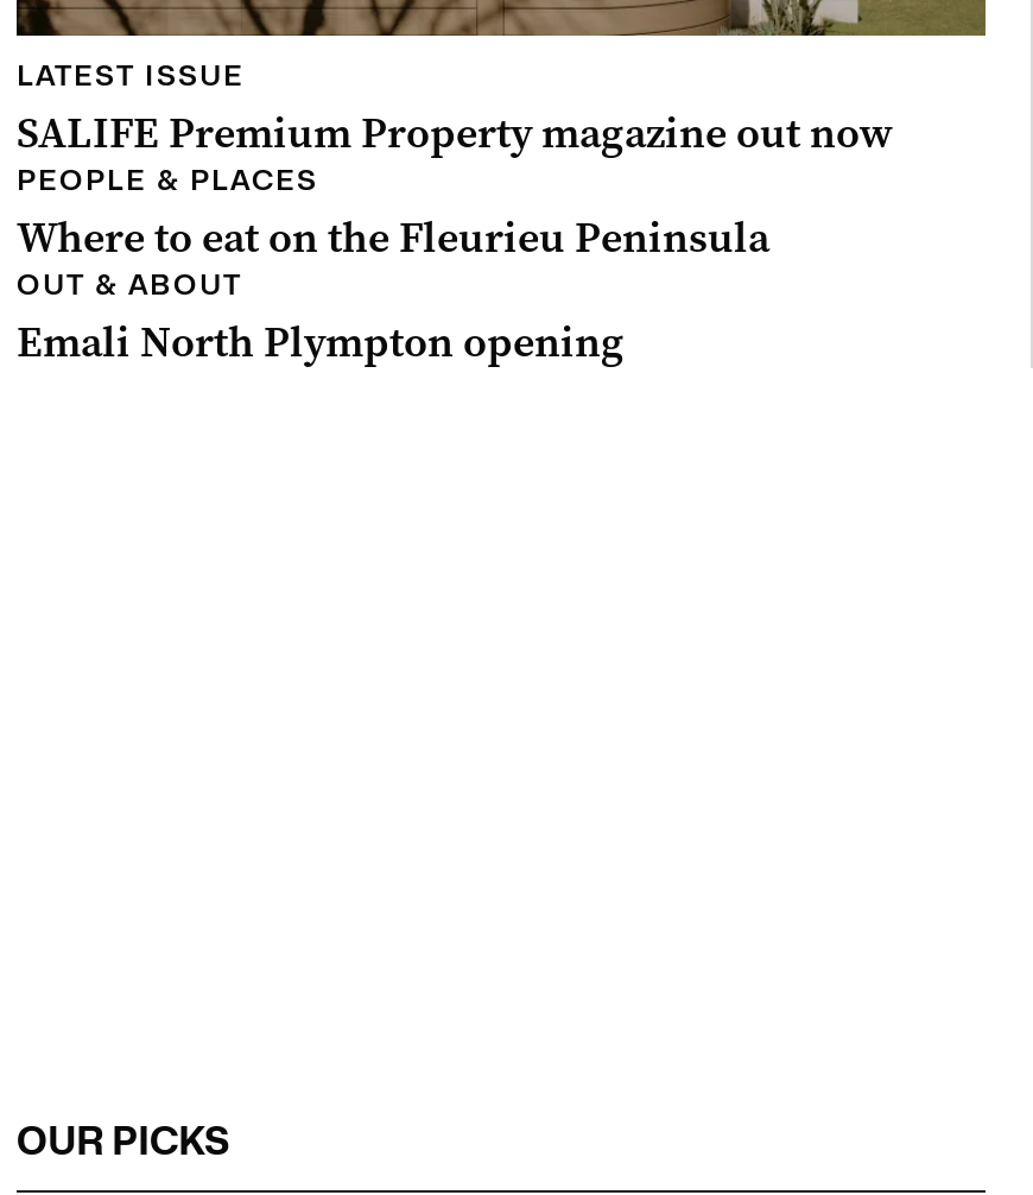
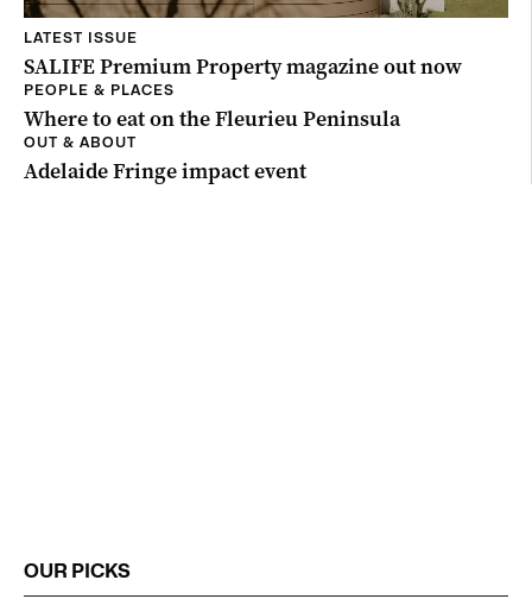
- Emali North Plympton opening
+ Adelaide Fringe impact event
